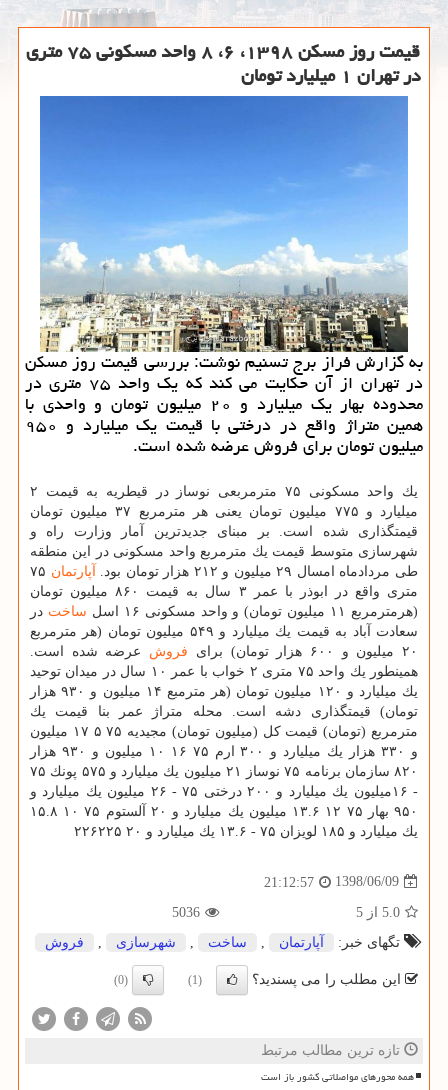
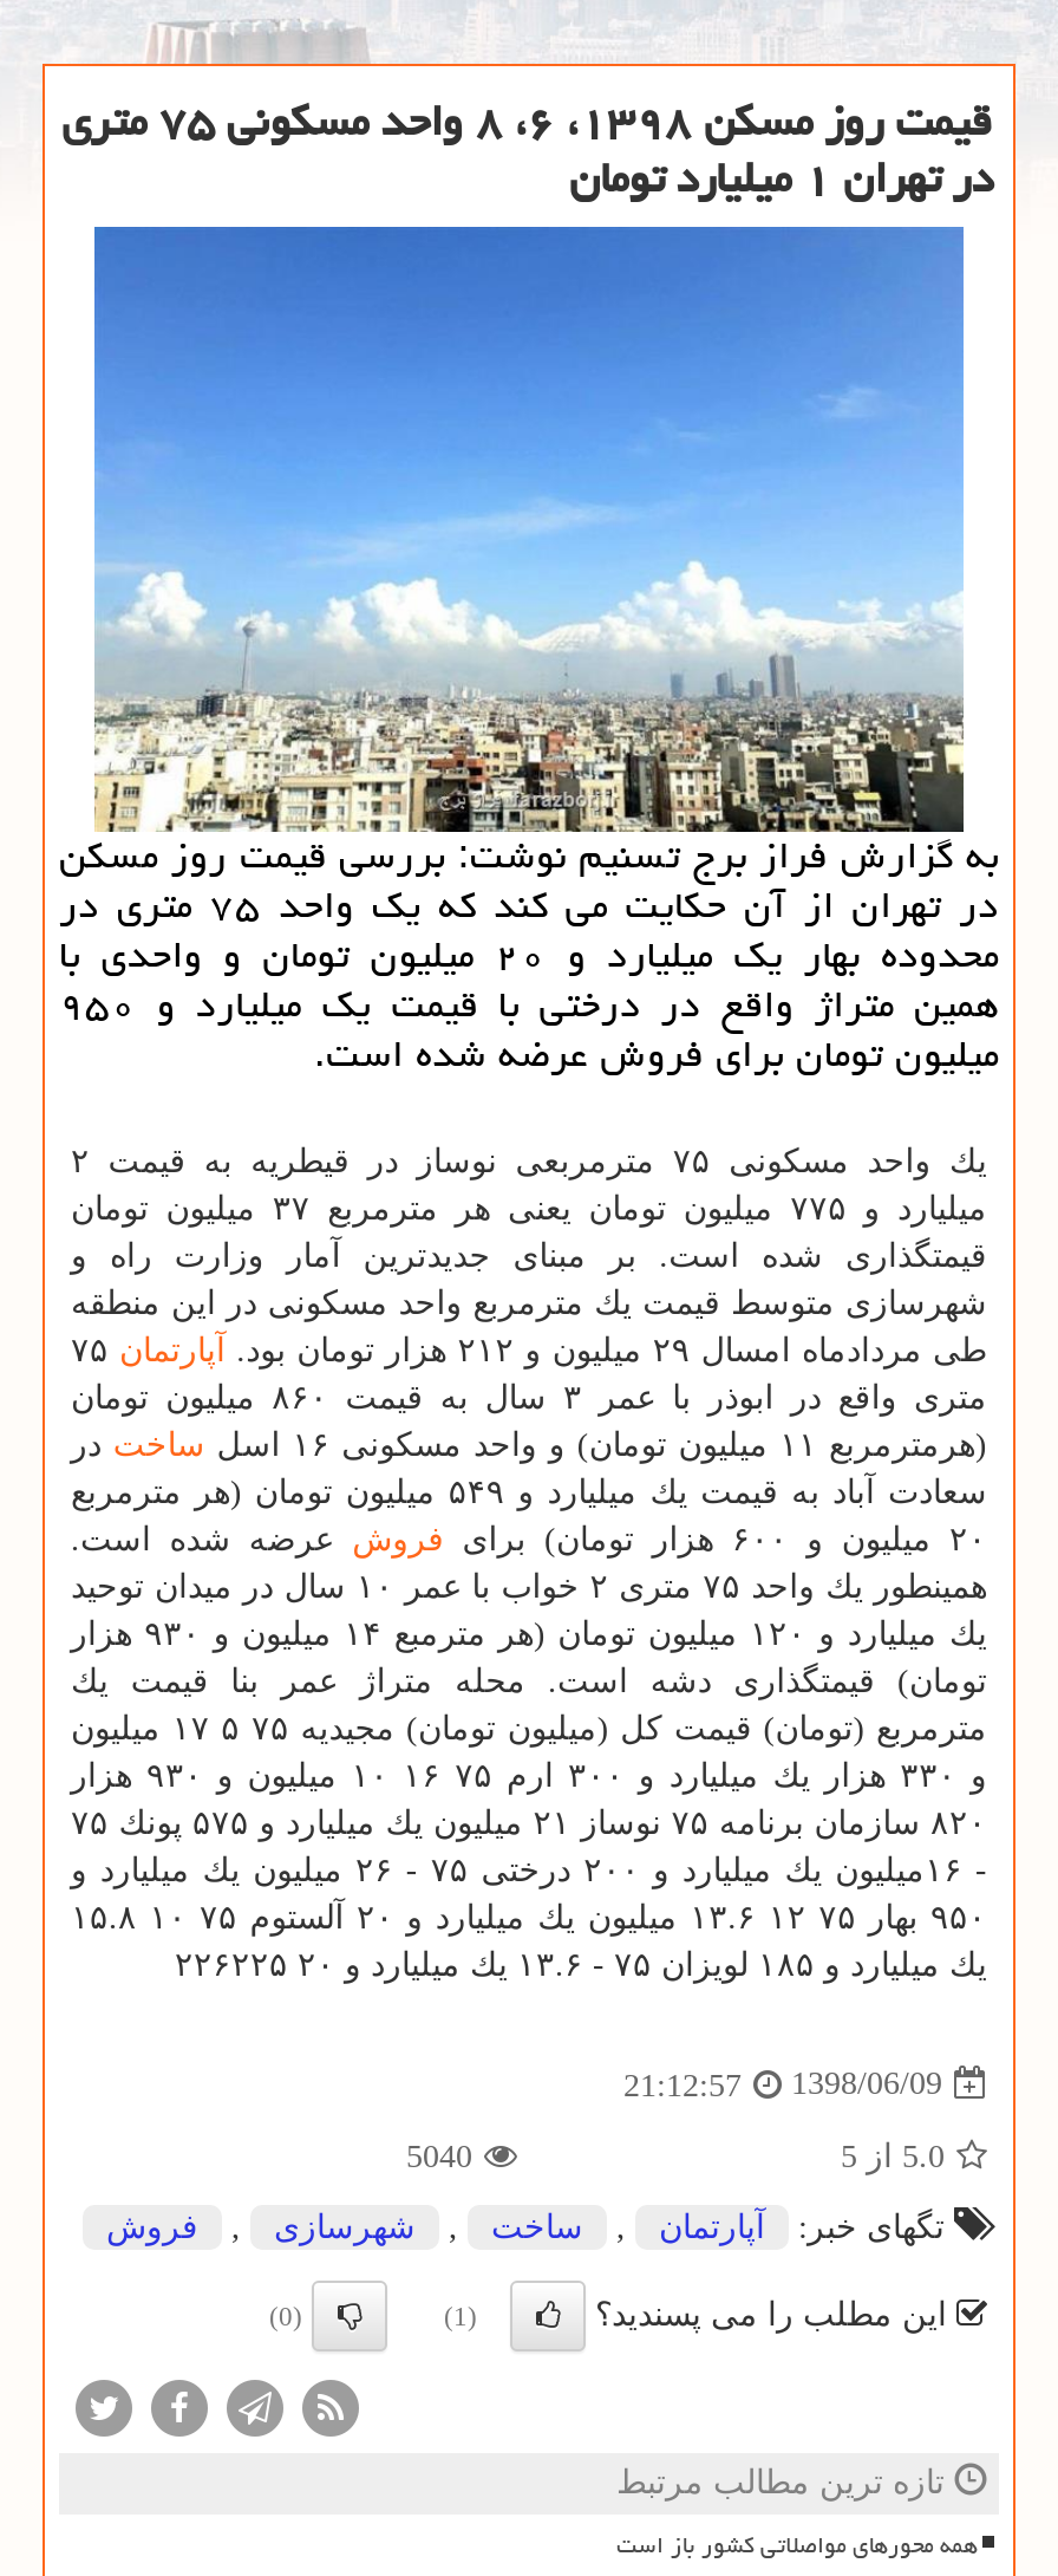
- 5036
+ 5040
